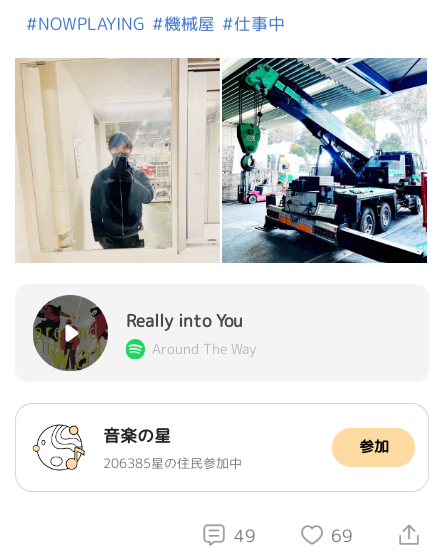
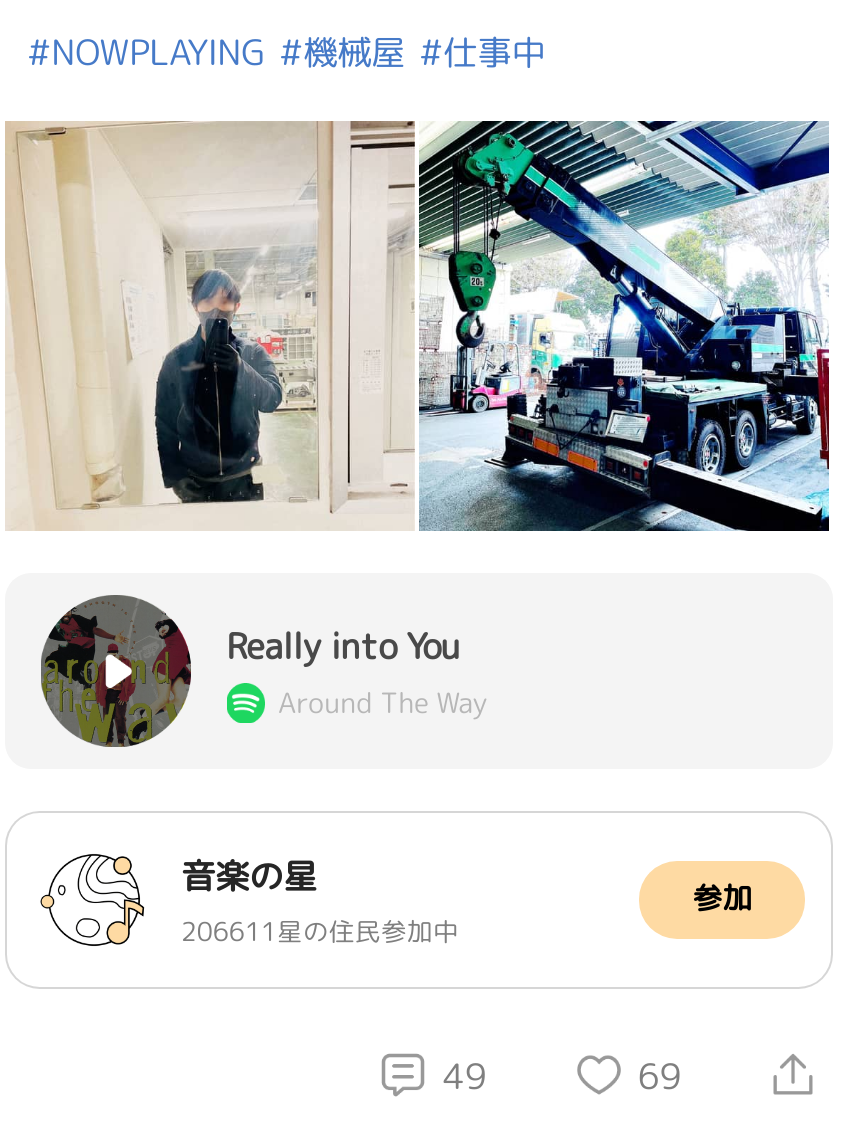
- 206385星の住民参加中
+ 206611星の住民参加中
